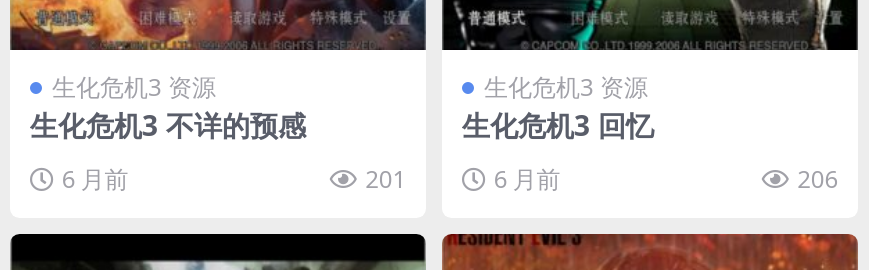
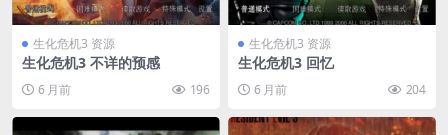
- 201
+ 196

- 206
+ 204
